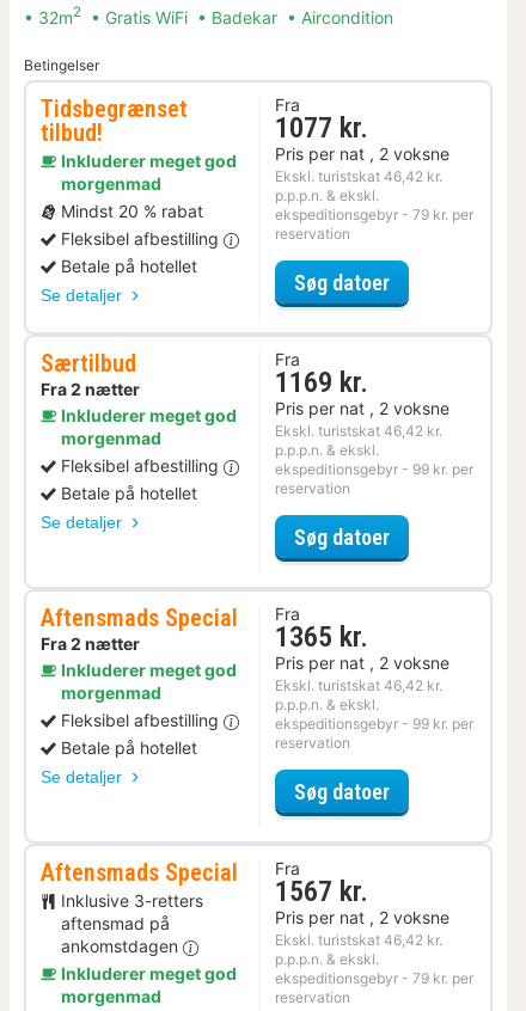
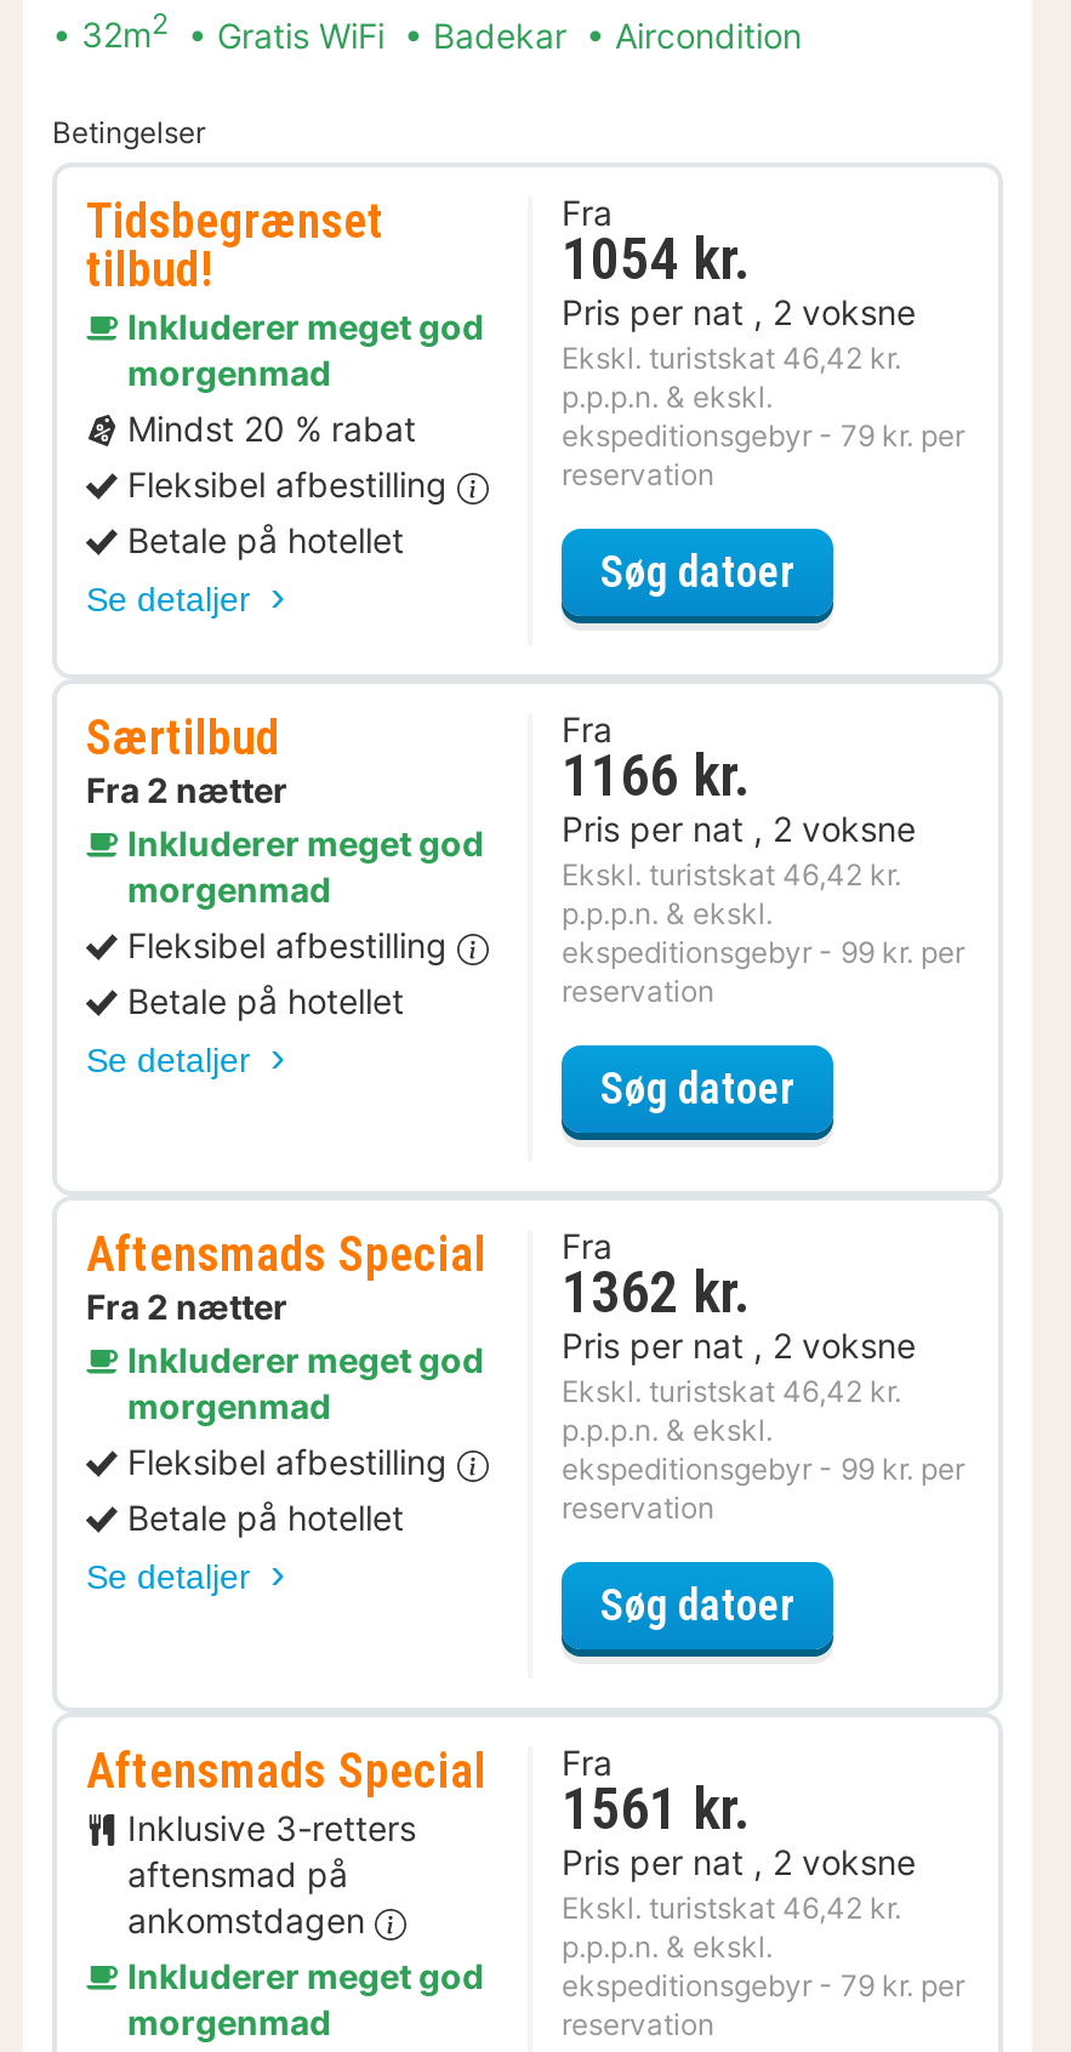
- 1077 kr.
+ 1054 kr.

- 1169 kr.
+ 1166 kr.

- 1365 kr.
+ 1362 kr.

- 1567 kr.
+ 1561 kr.
